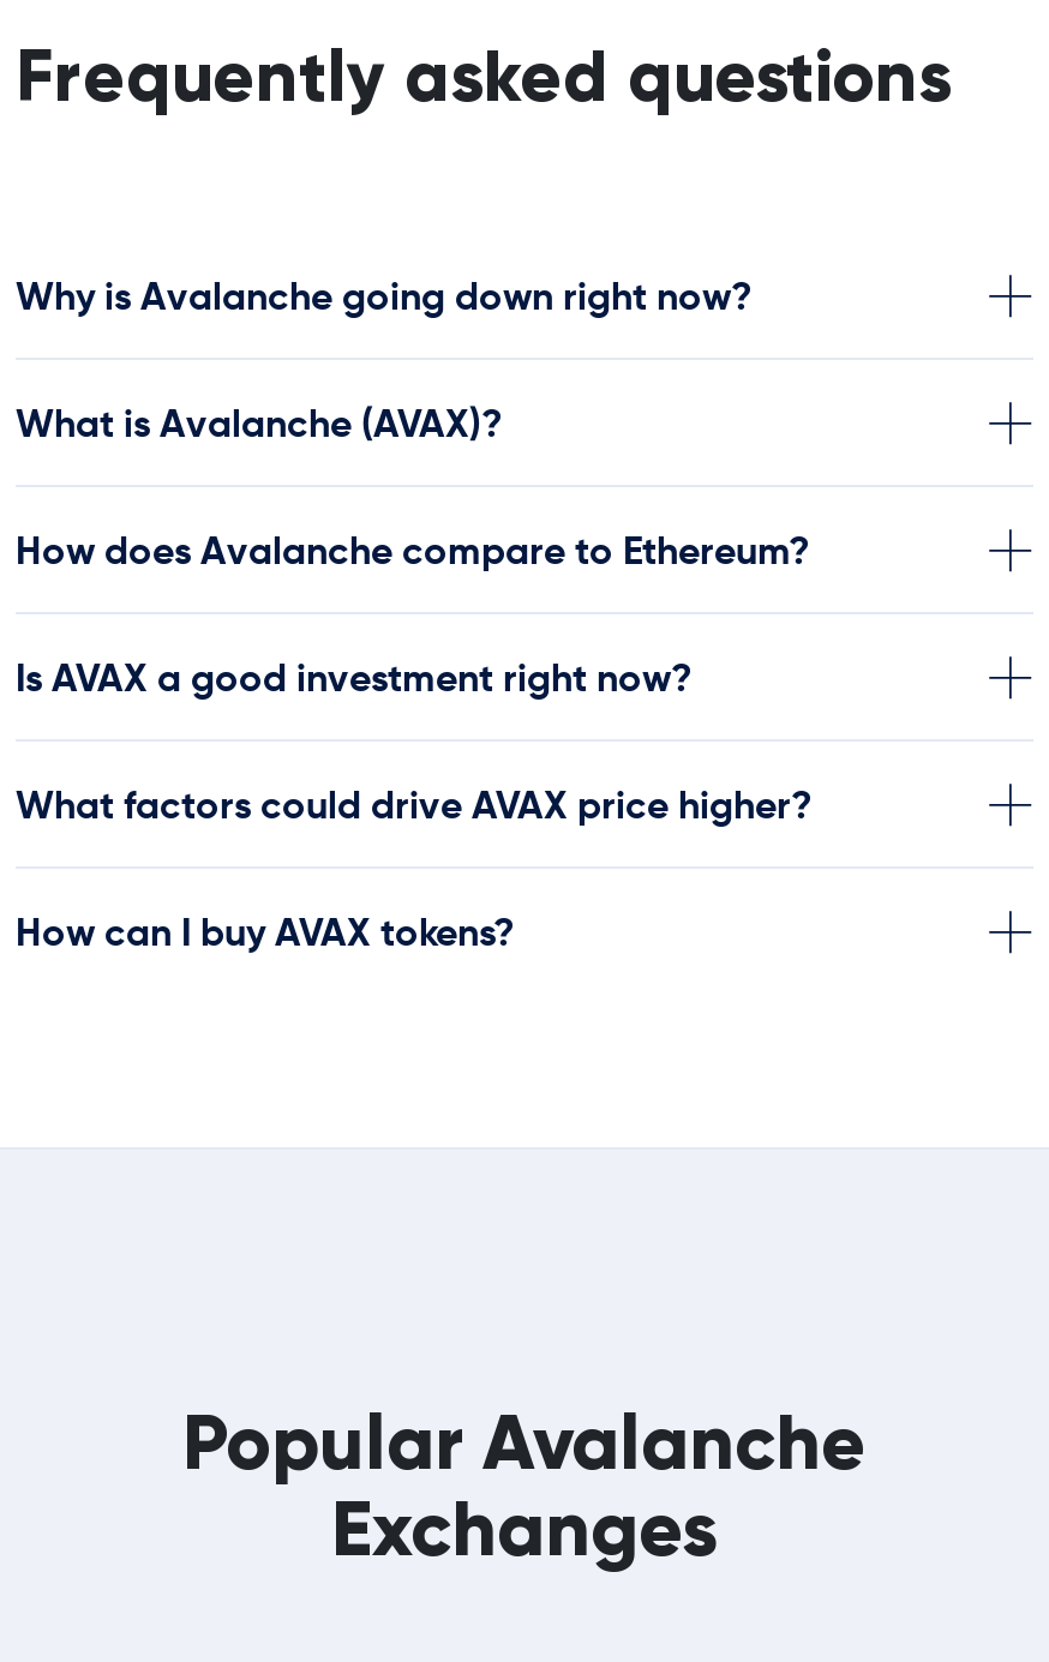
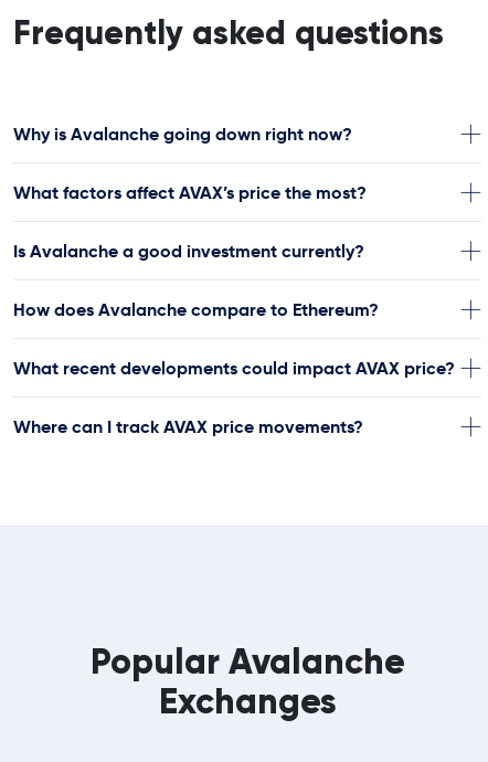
- What is Avalanche (AVAX)?
+ What factors affect AVAX’s price the most?
+ Is Avalanche a good investment currently?

moved down: How does Avalanche compare to Ethereum?

- Is AVAX a good investment right now?
- What factors could drive AVAX price higher?
- How can I buy AVAX tokens?
+ What recent developments could impact AVAX price?
+ Where can I track AVAX price movements?
